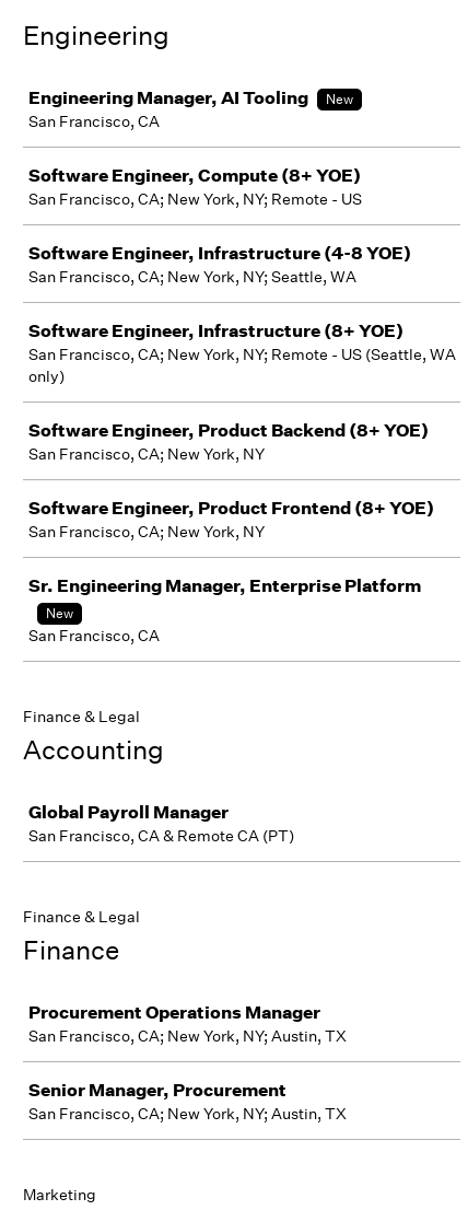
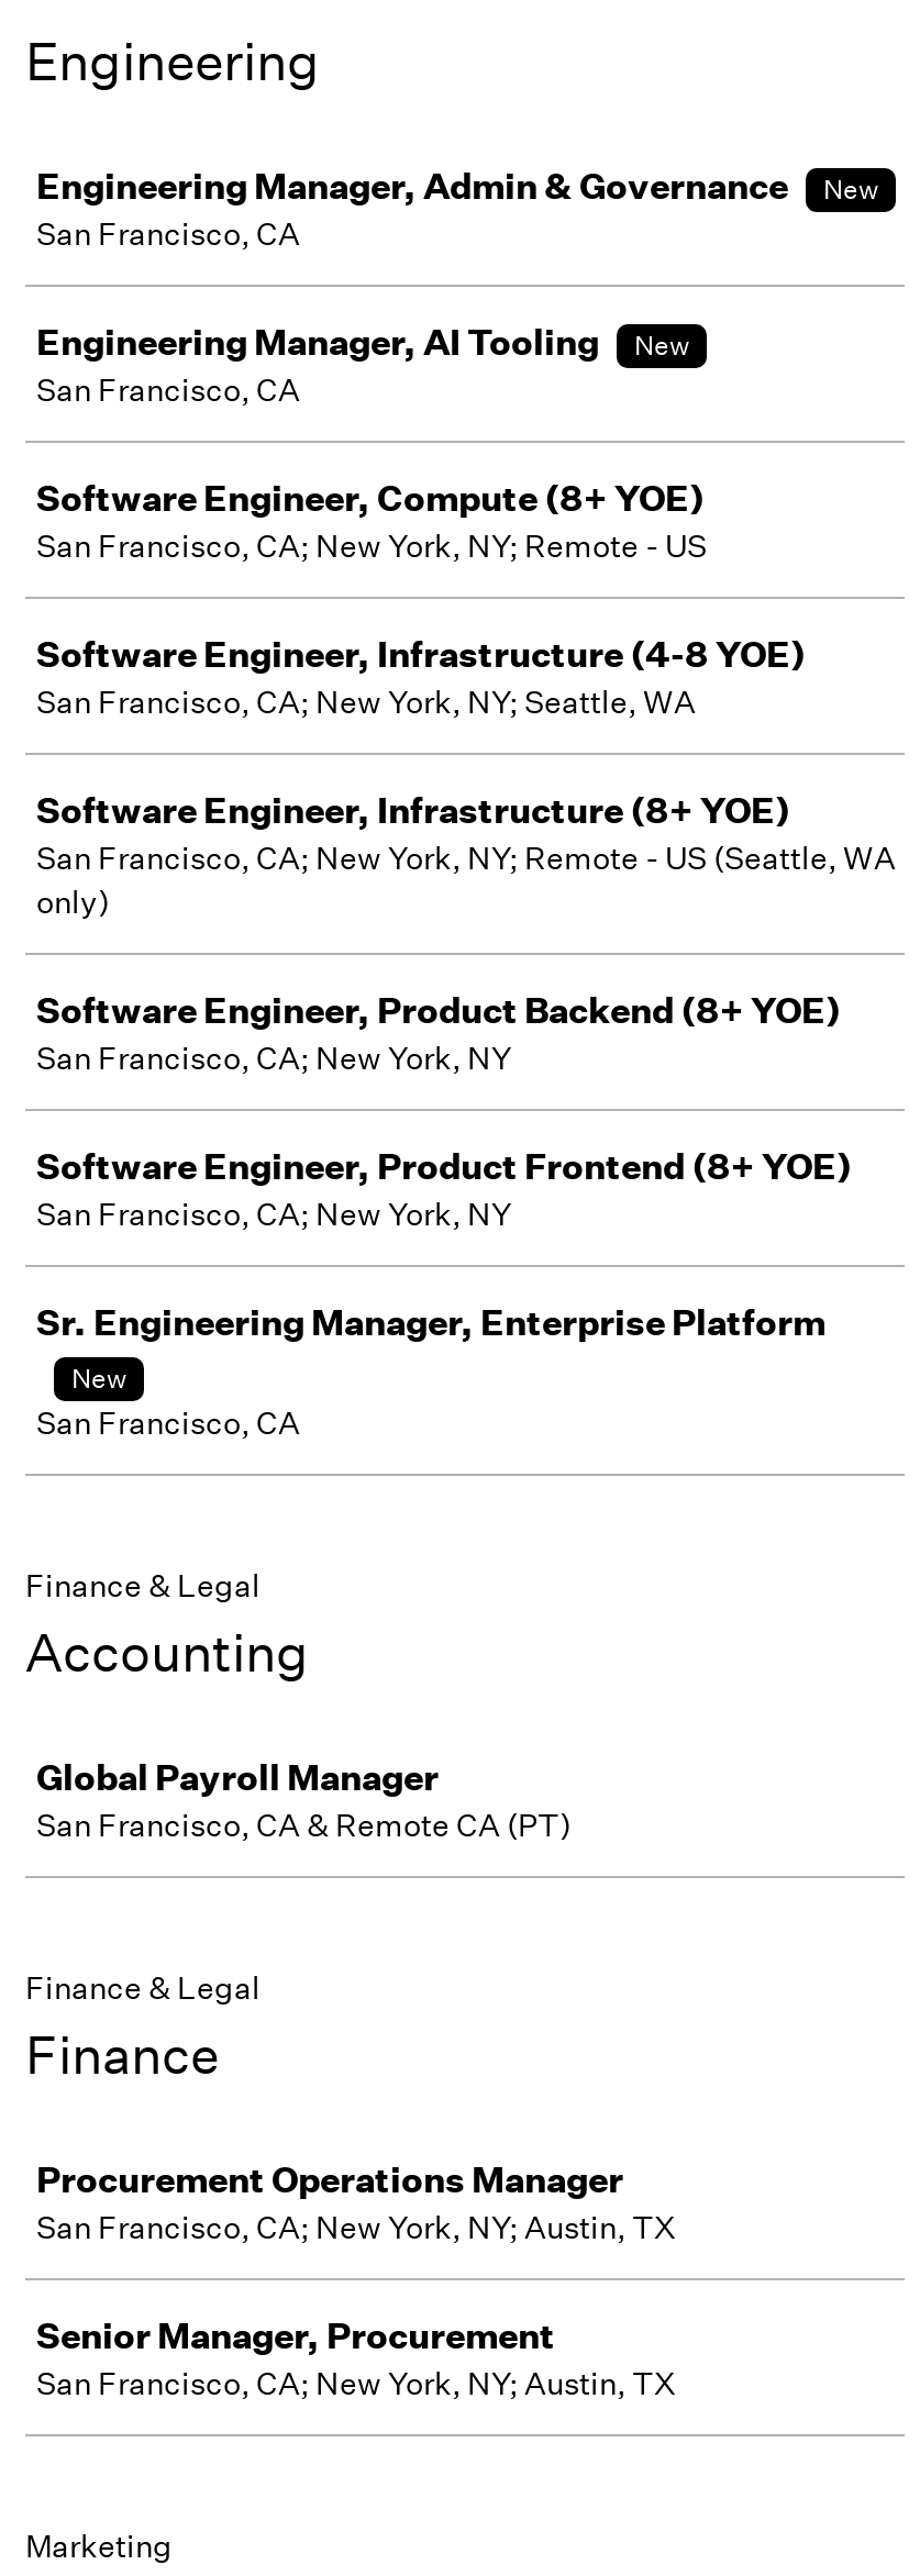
+ Engineering Manager, Admin & Governance
+ New
+ San Francisco, CA
